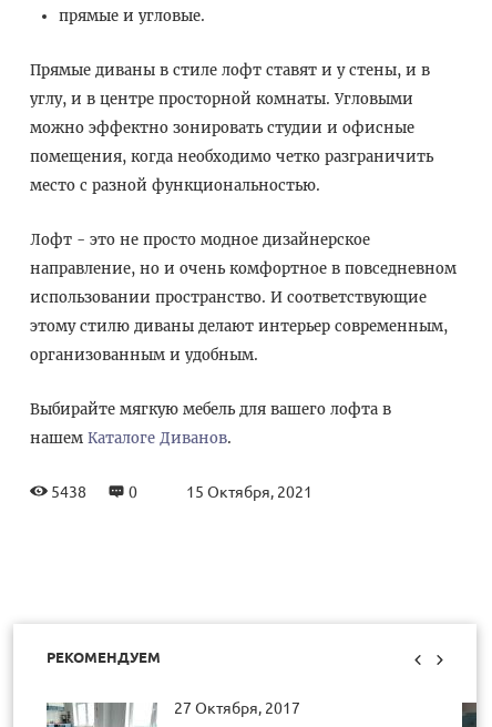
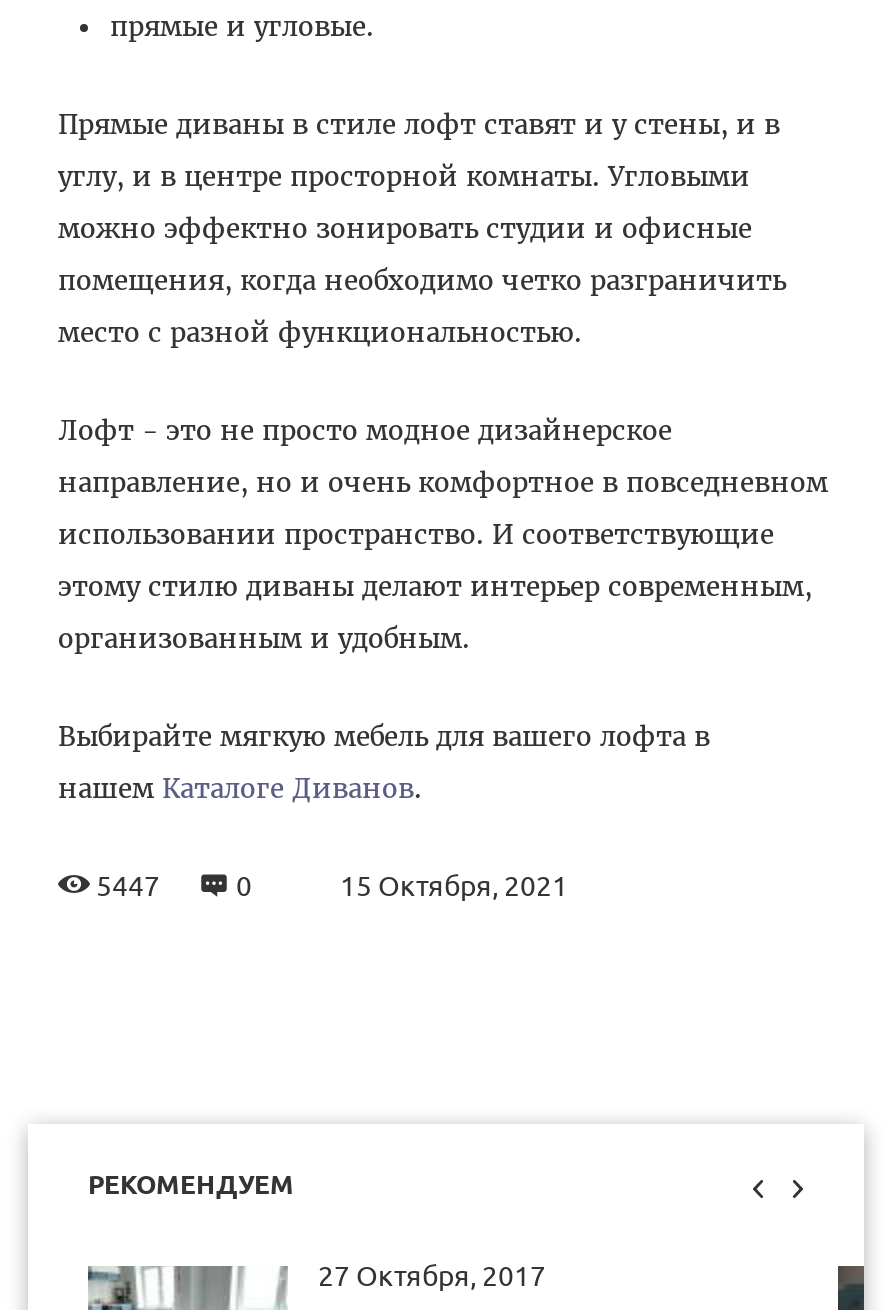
- 5438
+ 5447
